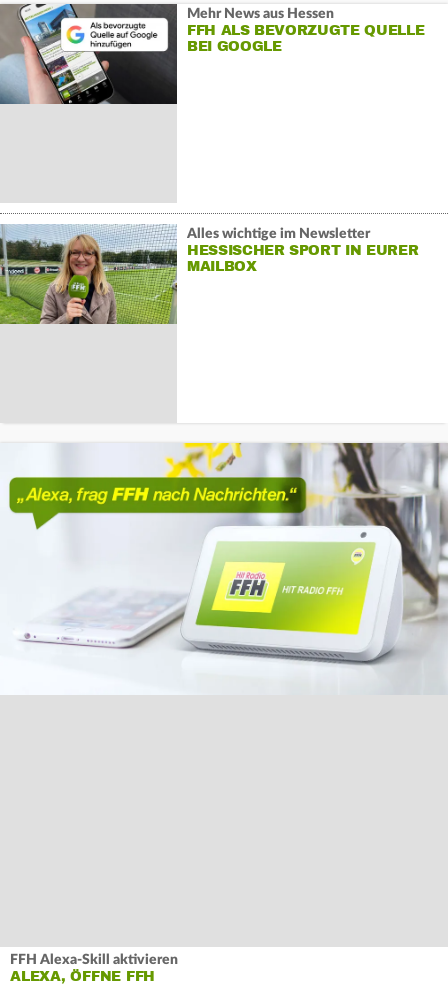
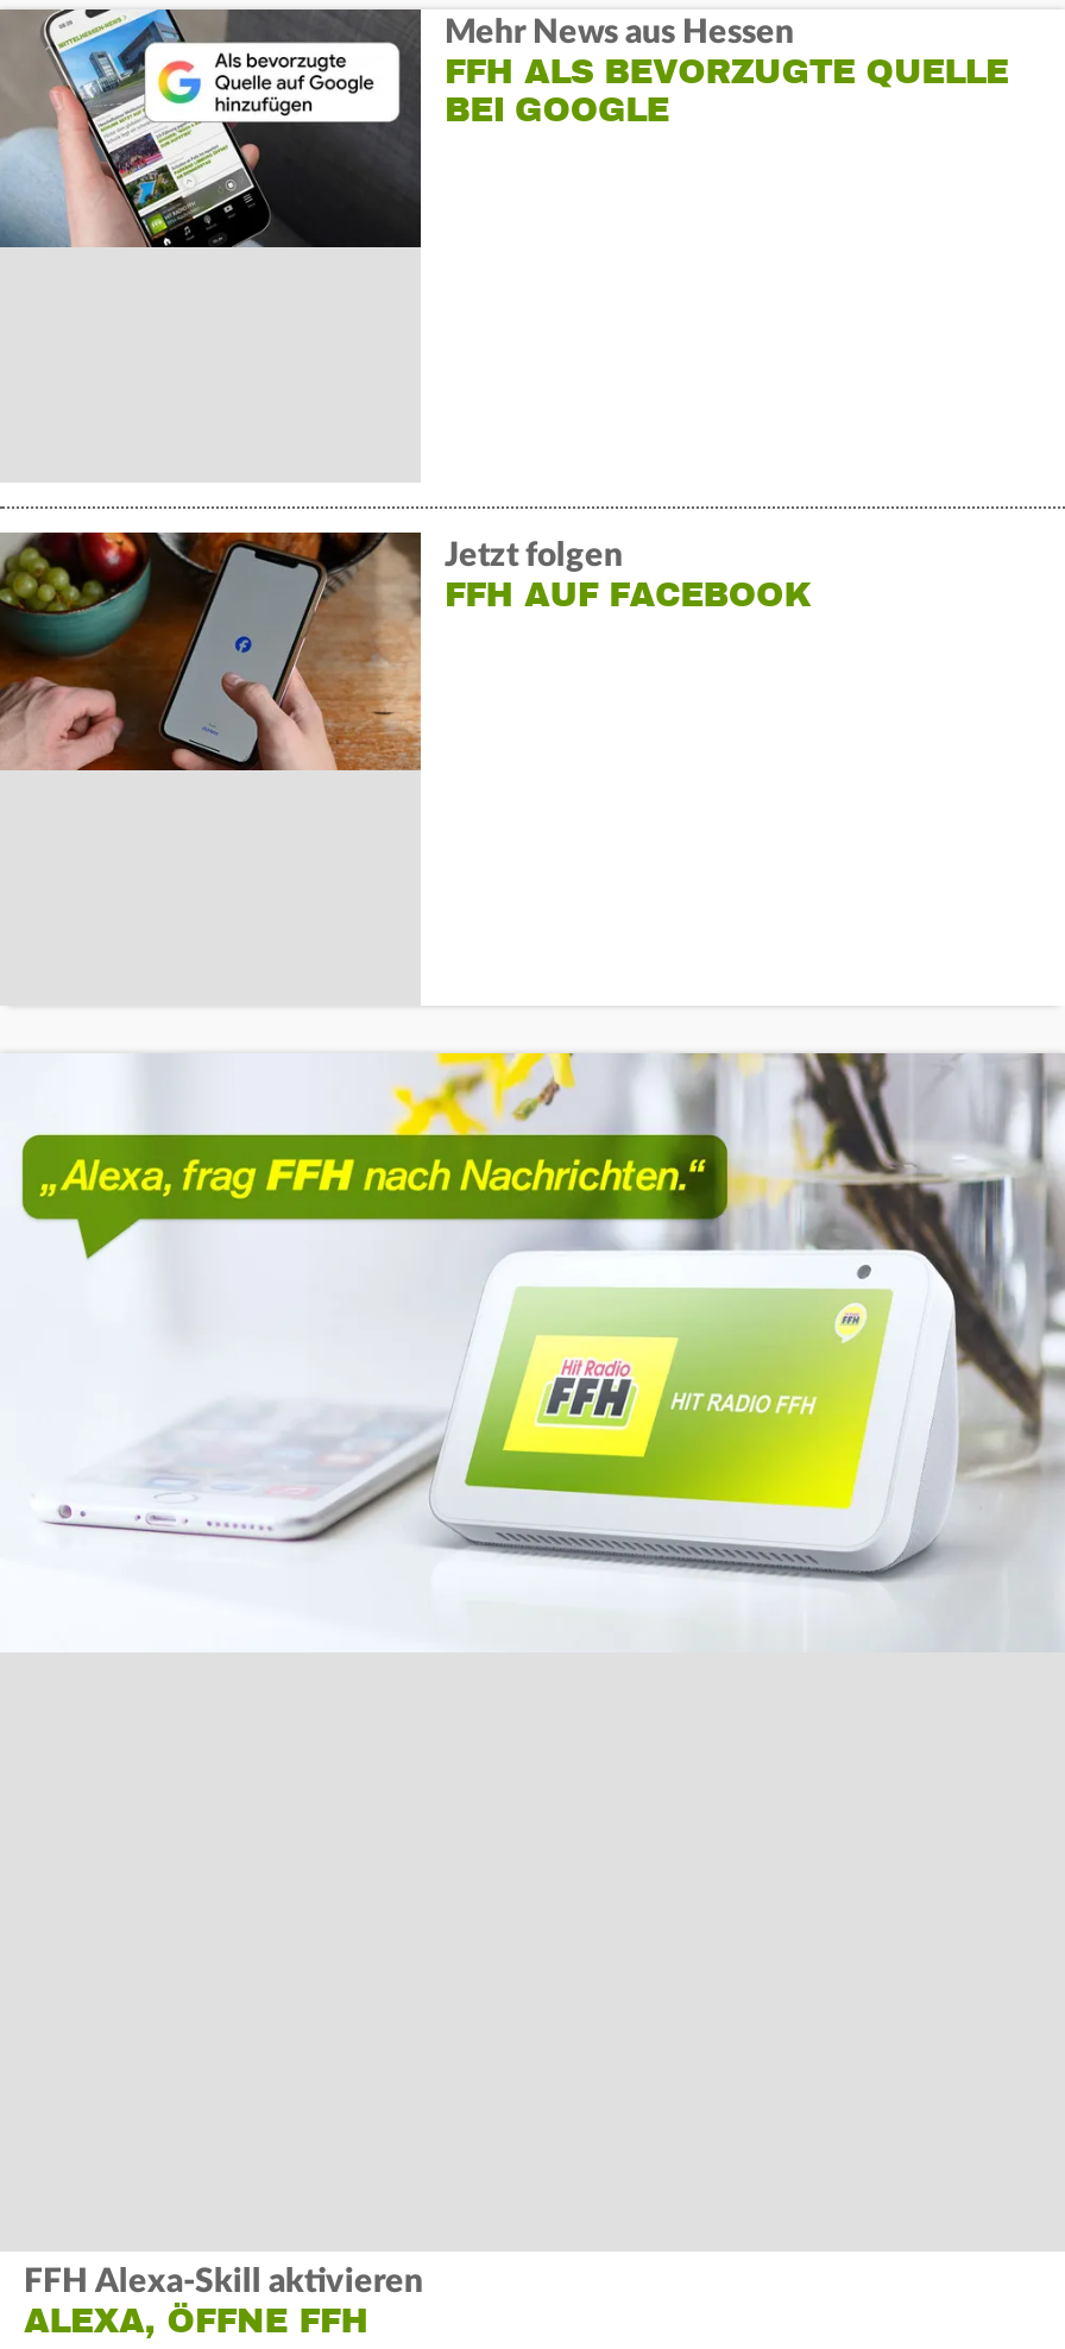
- [image]
- Alles wichtige im Newsletter
- HESSISCHER SPORT IN EURER
- MAILBOX
+ [image]
+ Jetzt folgen
+ FFH AUF FACEBOOK
